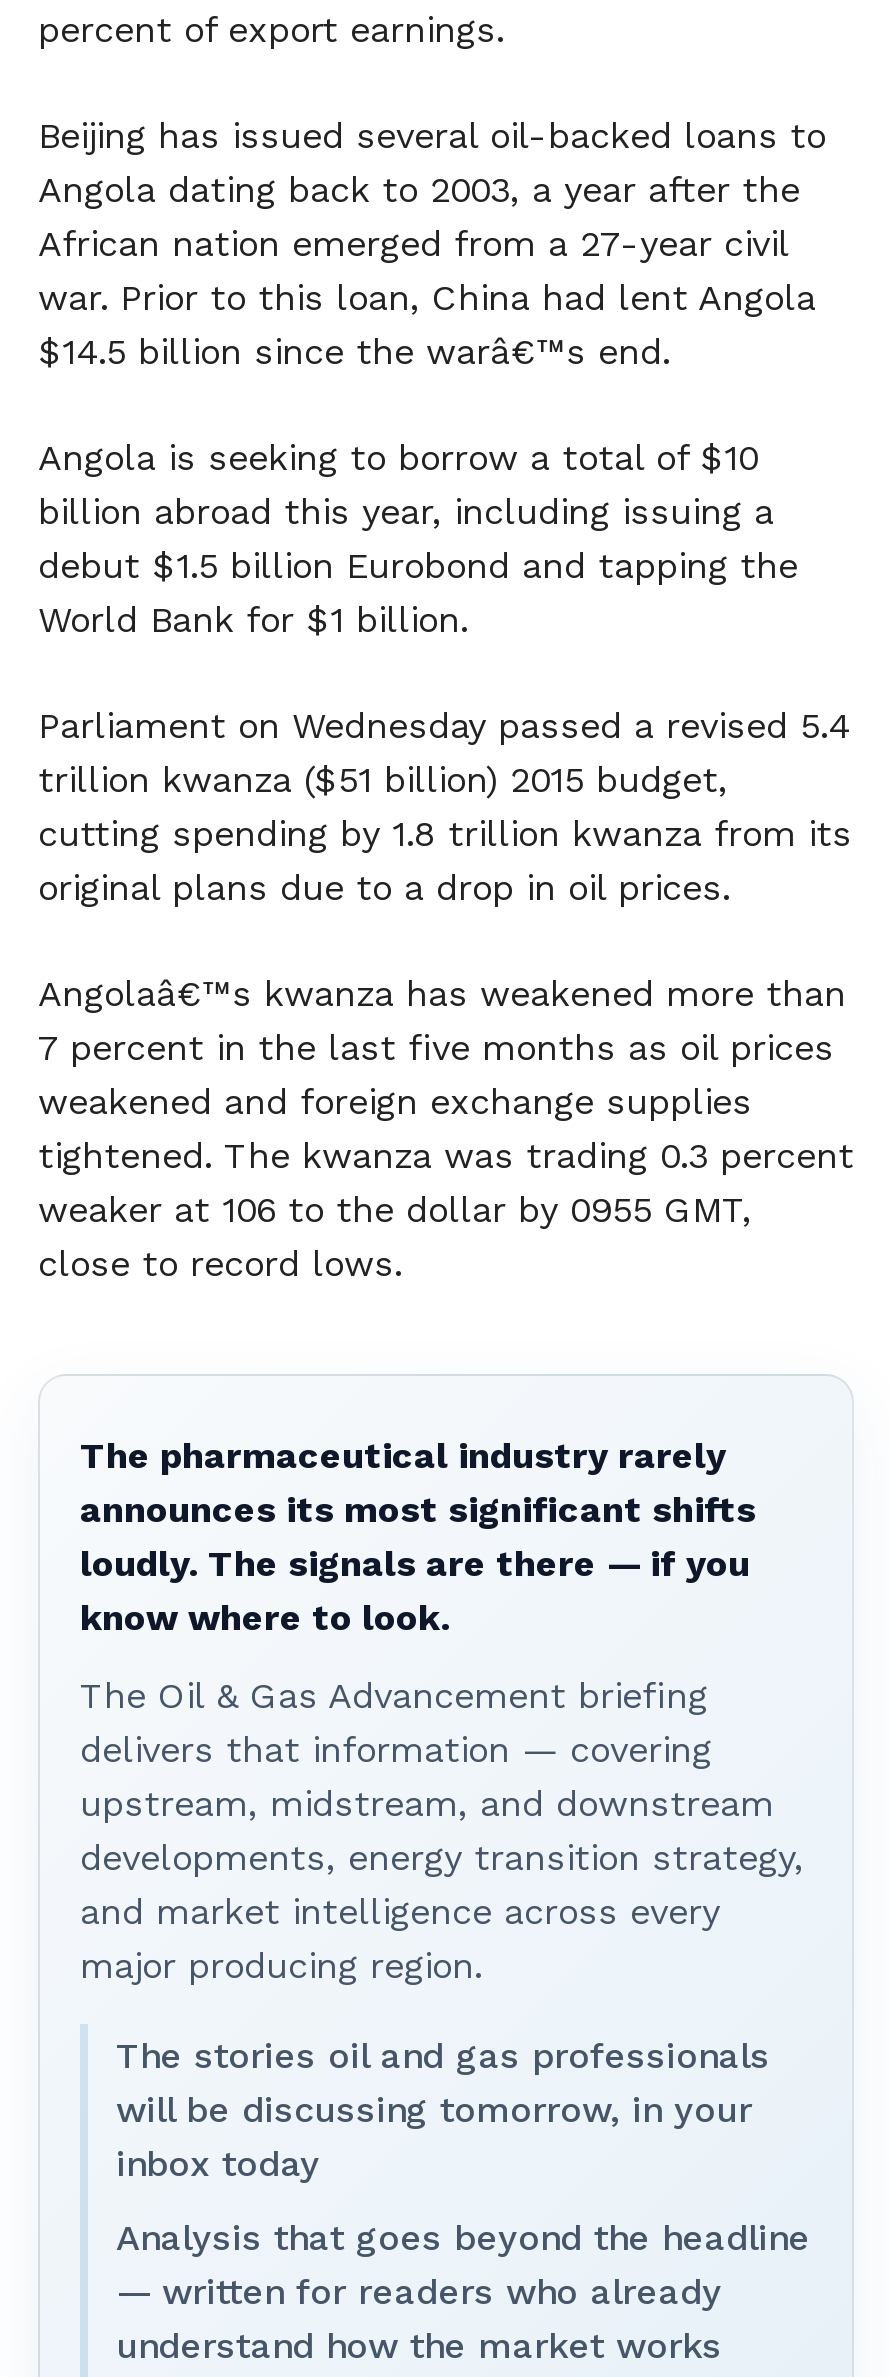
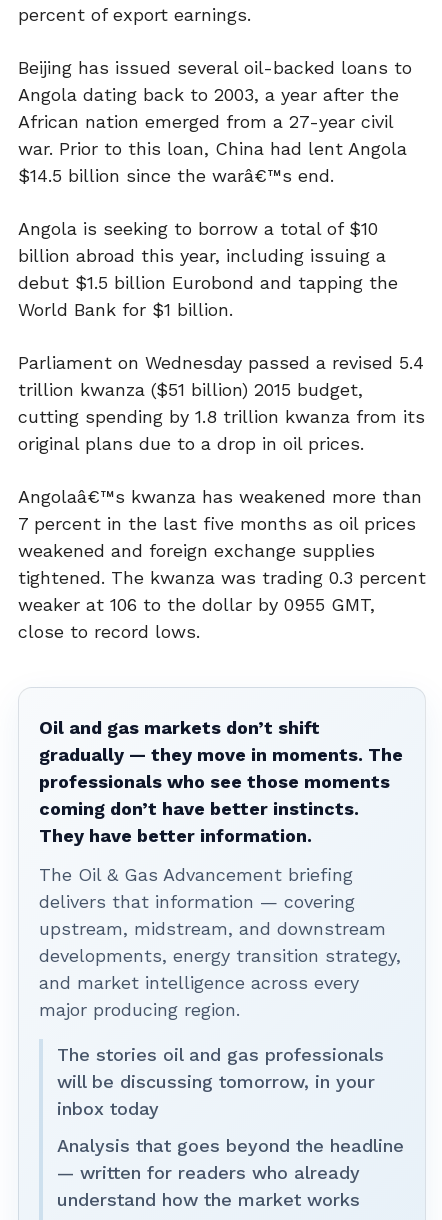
- The pharmaceutical industry rarely
- announces its most significant shifts
- loudly. The signals are there — if you
- know where to look.
+ Oil and gas markets don’t shift
+ gradually — they move in moments. The
+ professionals who see those moments
+ coming don’t have better instincts.
+ They have better information.
